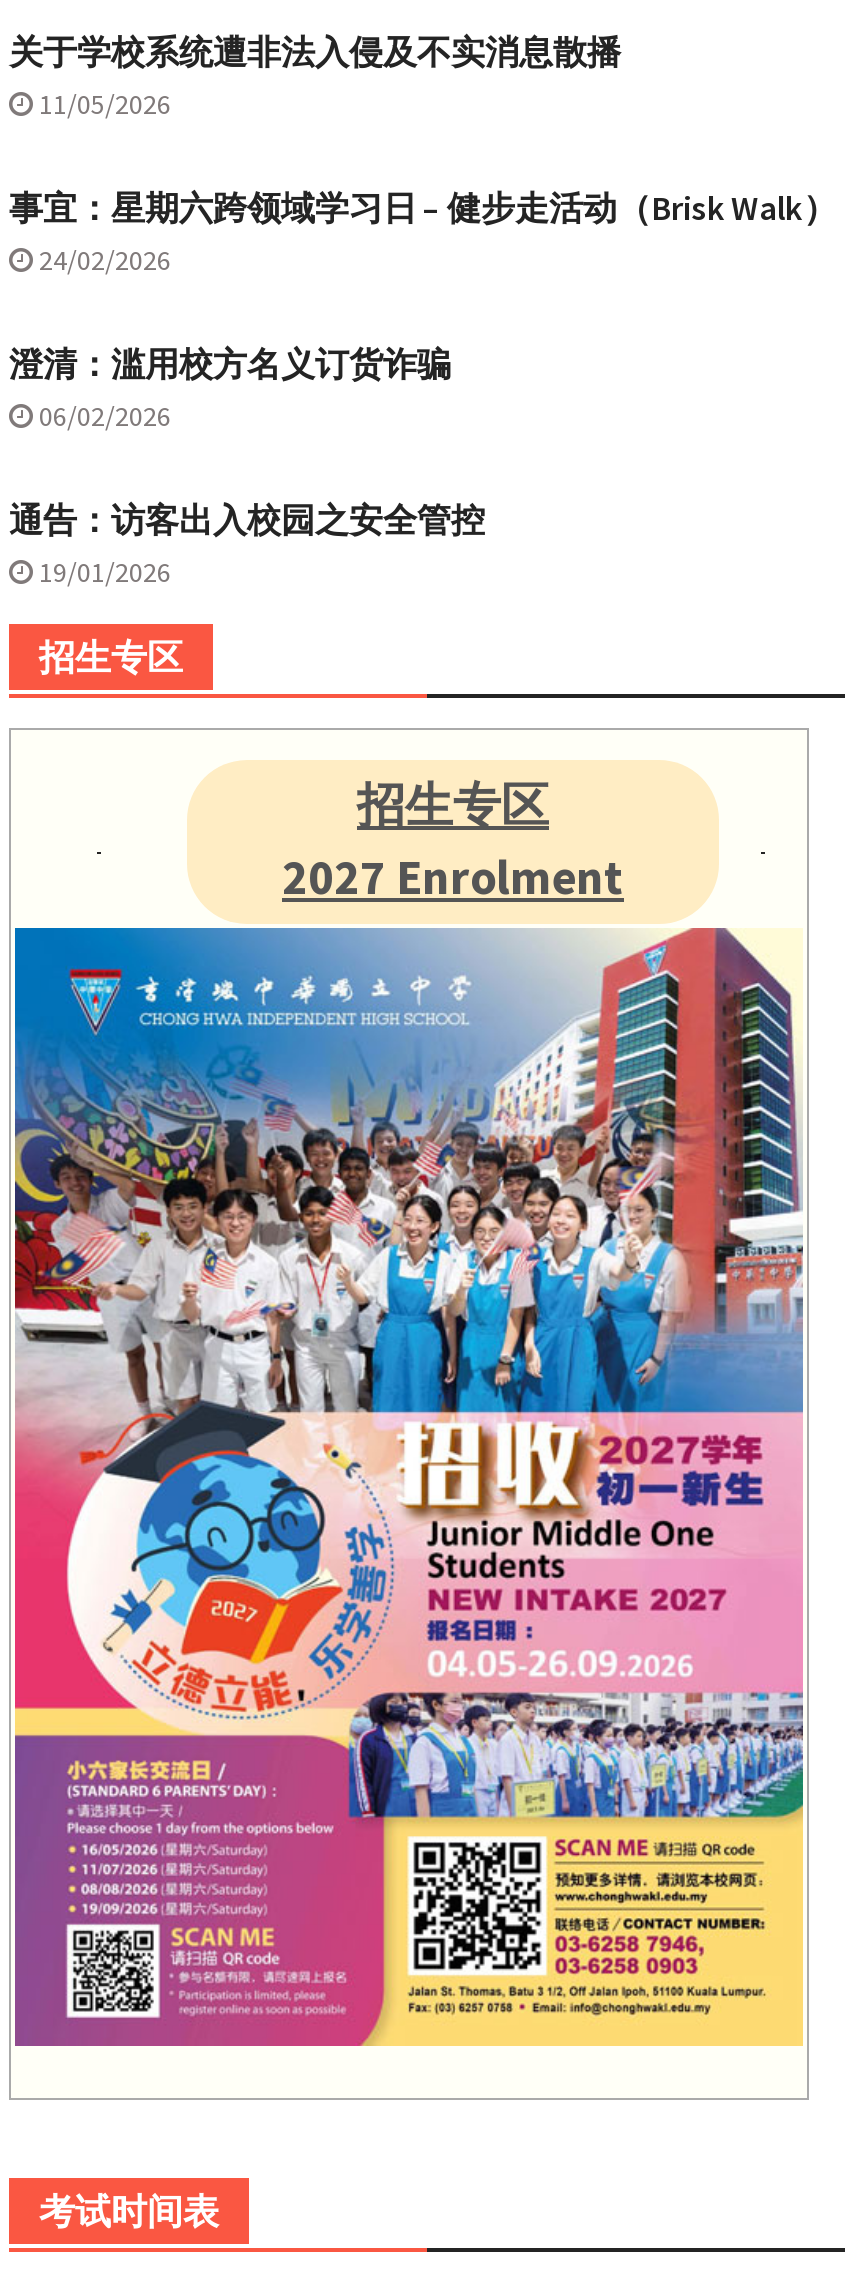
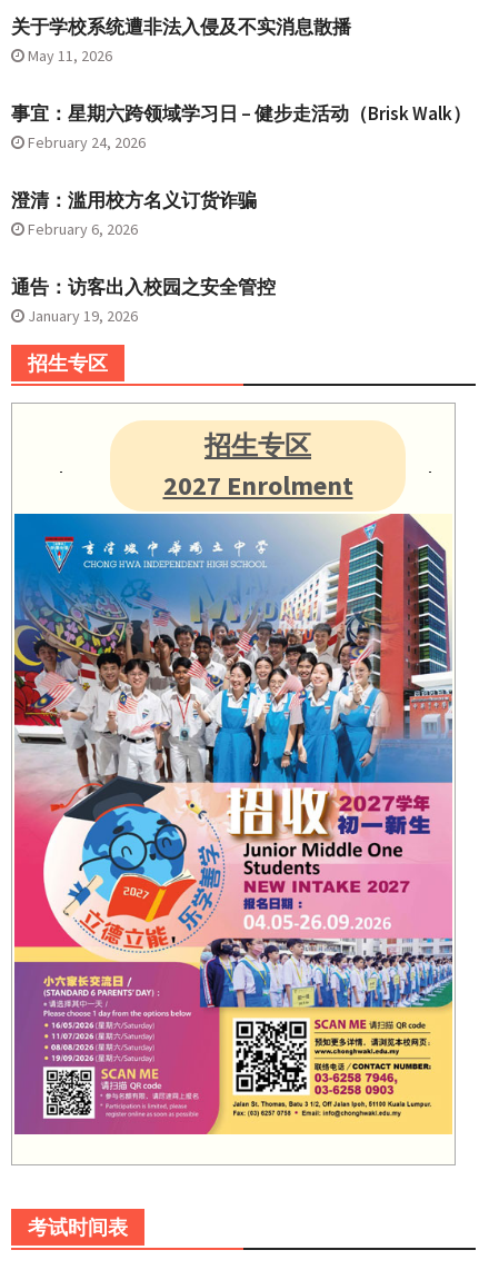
- 11/05/2026
+ May 11, 2026

- 24/02/2026
+ February 24, 2026

- 06/02/2026
+ February 6, 2026

- 19/01/2026
+ January 19, 2026
